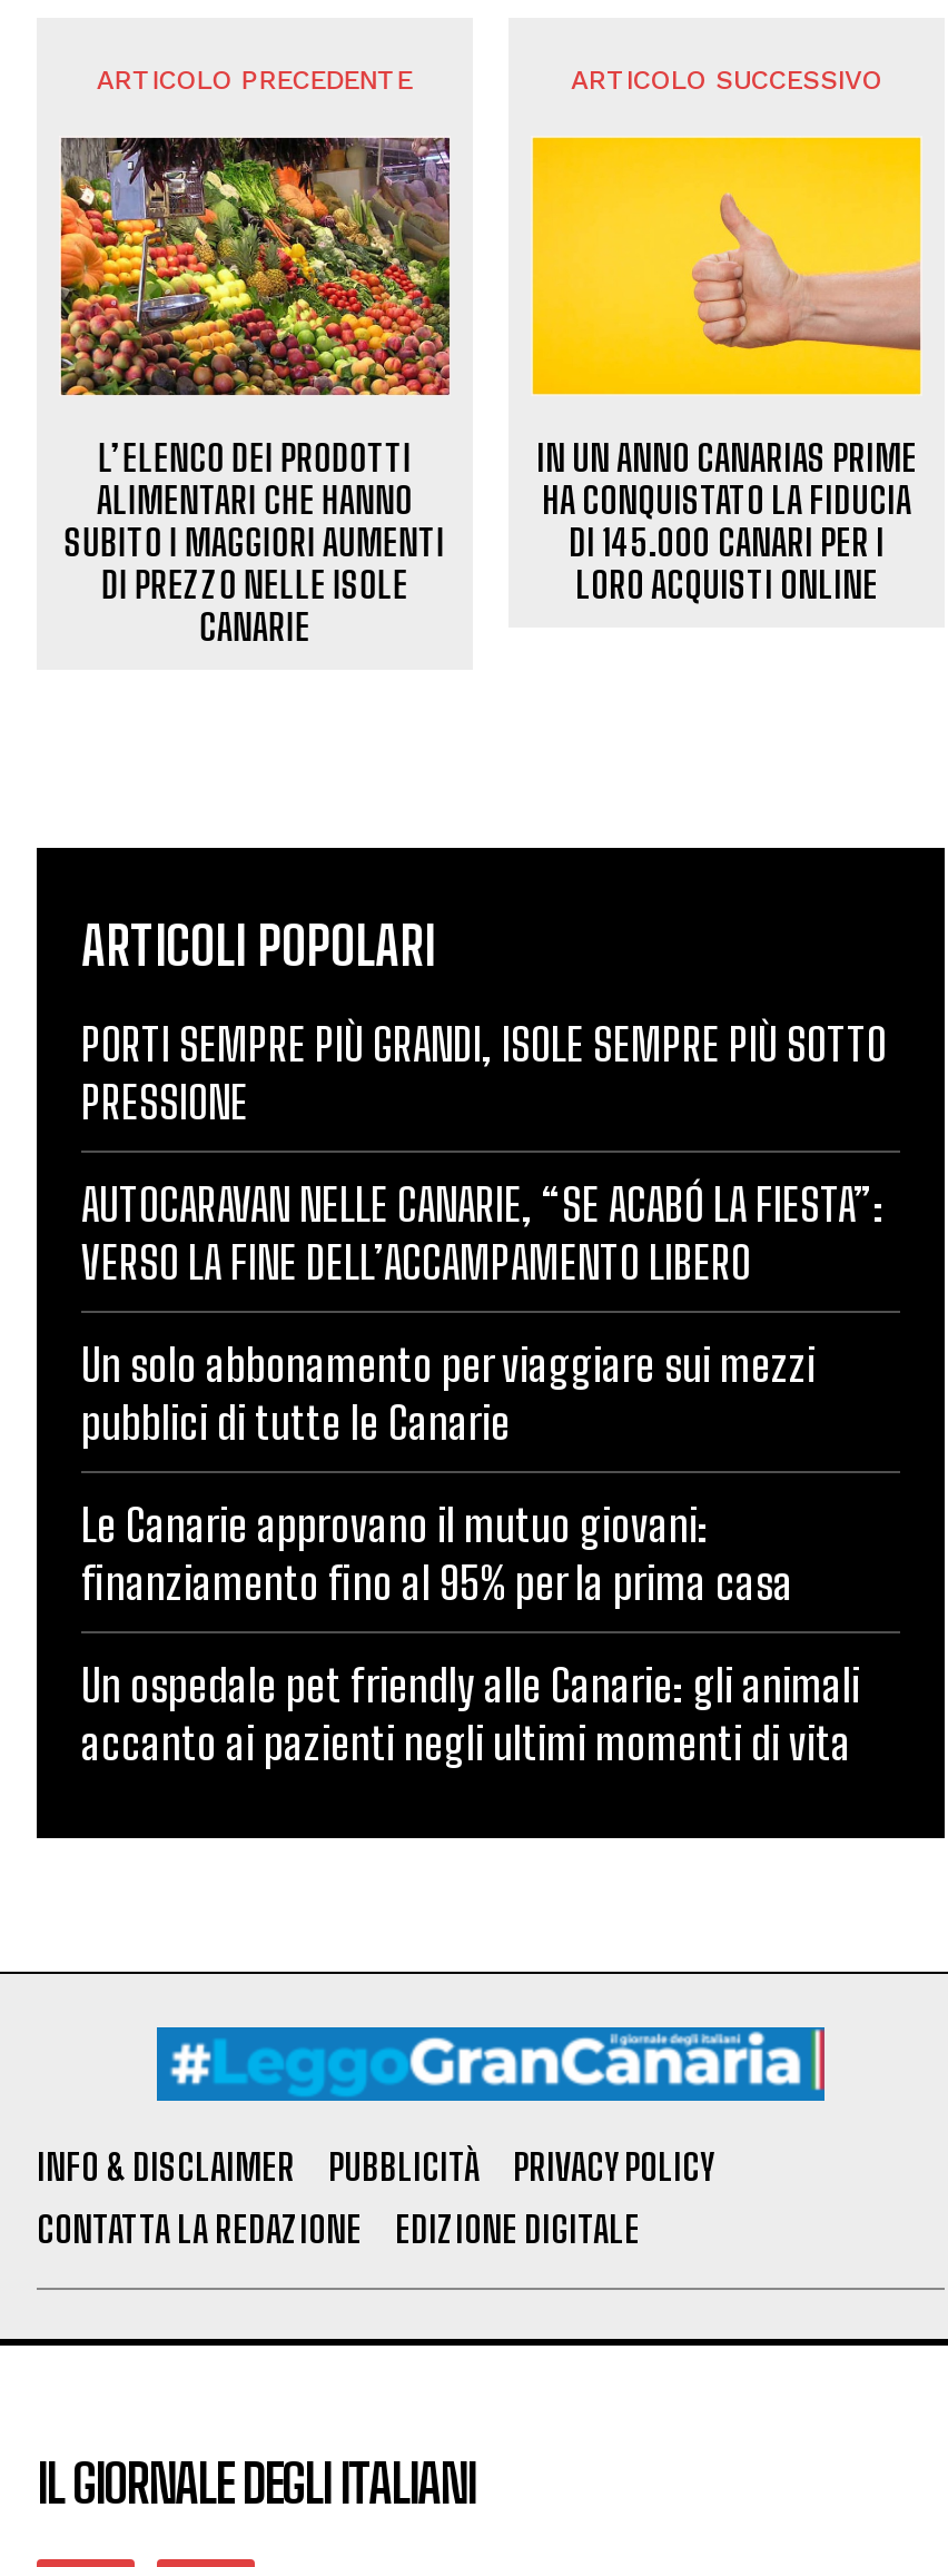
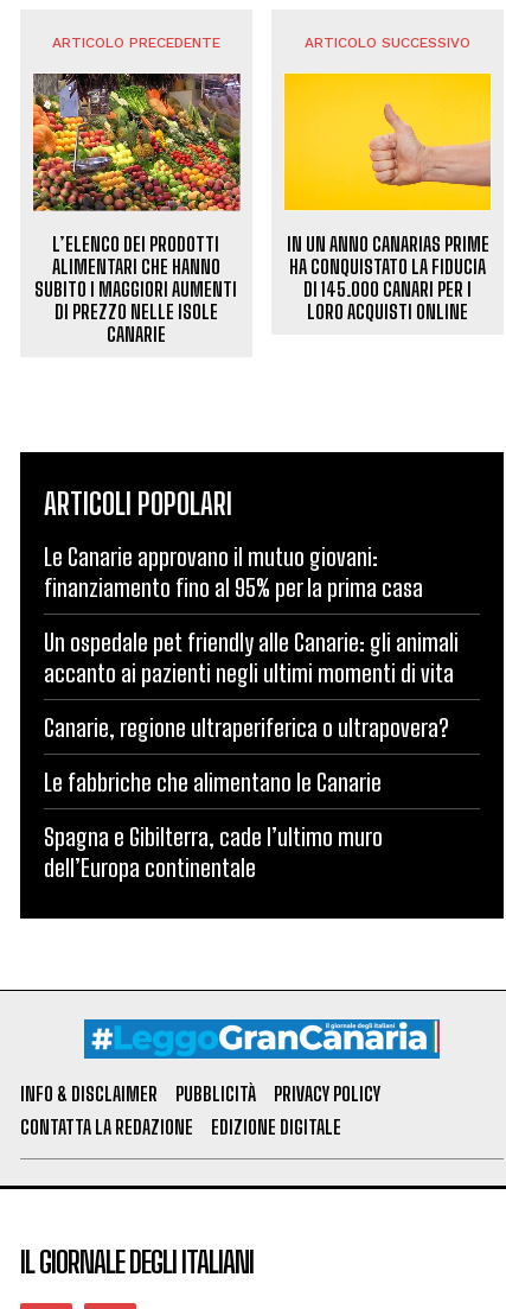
- PORTI SEMPRE PIÙ GRANDI, ISOLE SEMPRE PIÙ SOTTO
- PRESSIONE
- AUTOCARAVAN NELLE CANARIE, “SE ACABÓ LA FIESTA”:
- VERSO LA FINE DELL’ACCAMPAMENTO LIBERO
- Un solo abbonamento per viaggiare sui mezzi
- pubblici di tutte le Canarie

moved up: Le Canarie approvano il mutuo giovani: | finanziamento fino al 95% per la prima casa | Un ospedale pet friendly alle Canarie: gli animali | accanto ai pazienti negli ultimi momenti di vita

+ Canarie, regione ultraperiferica o ultrapovera?
+ Le fabbriche che alimentano le Canarie
+ Spagna e Gibilterra, cade l’ultimo muro
+ dell’Europa continentale
